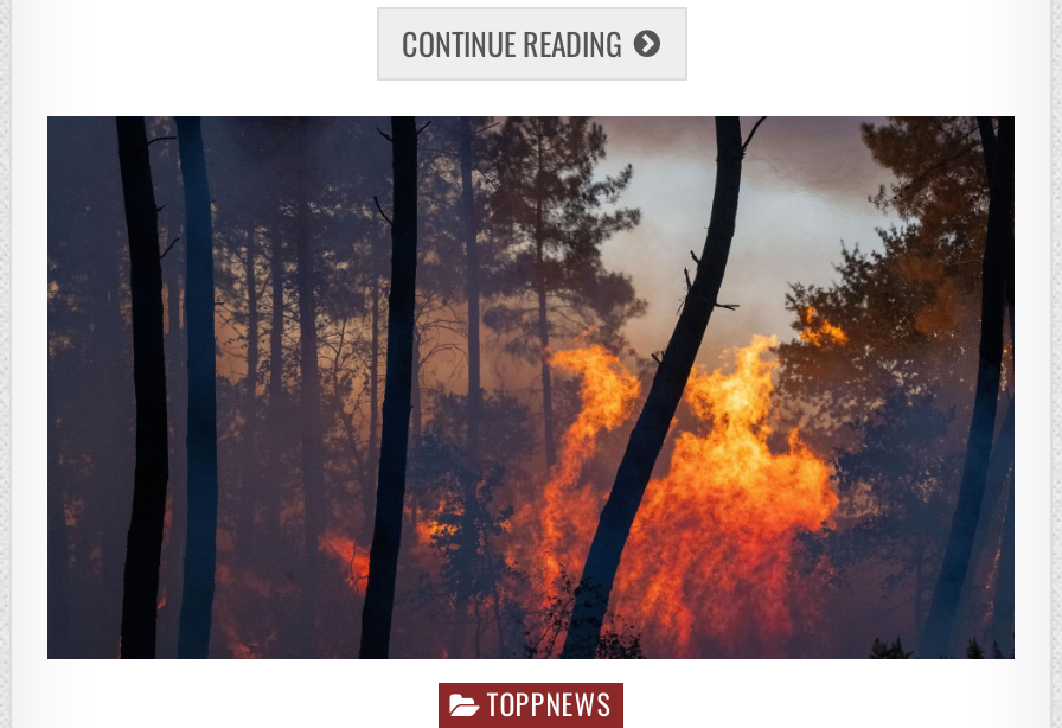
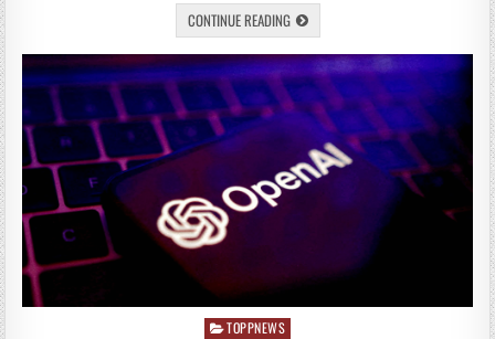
- [image]
+ [image]
